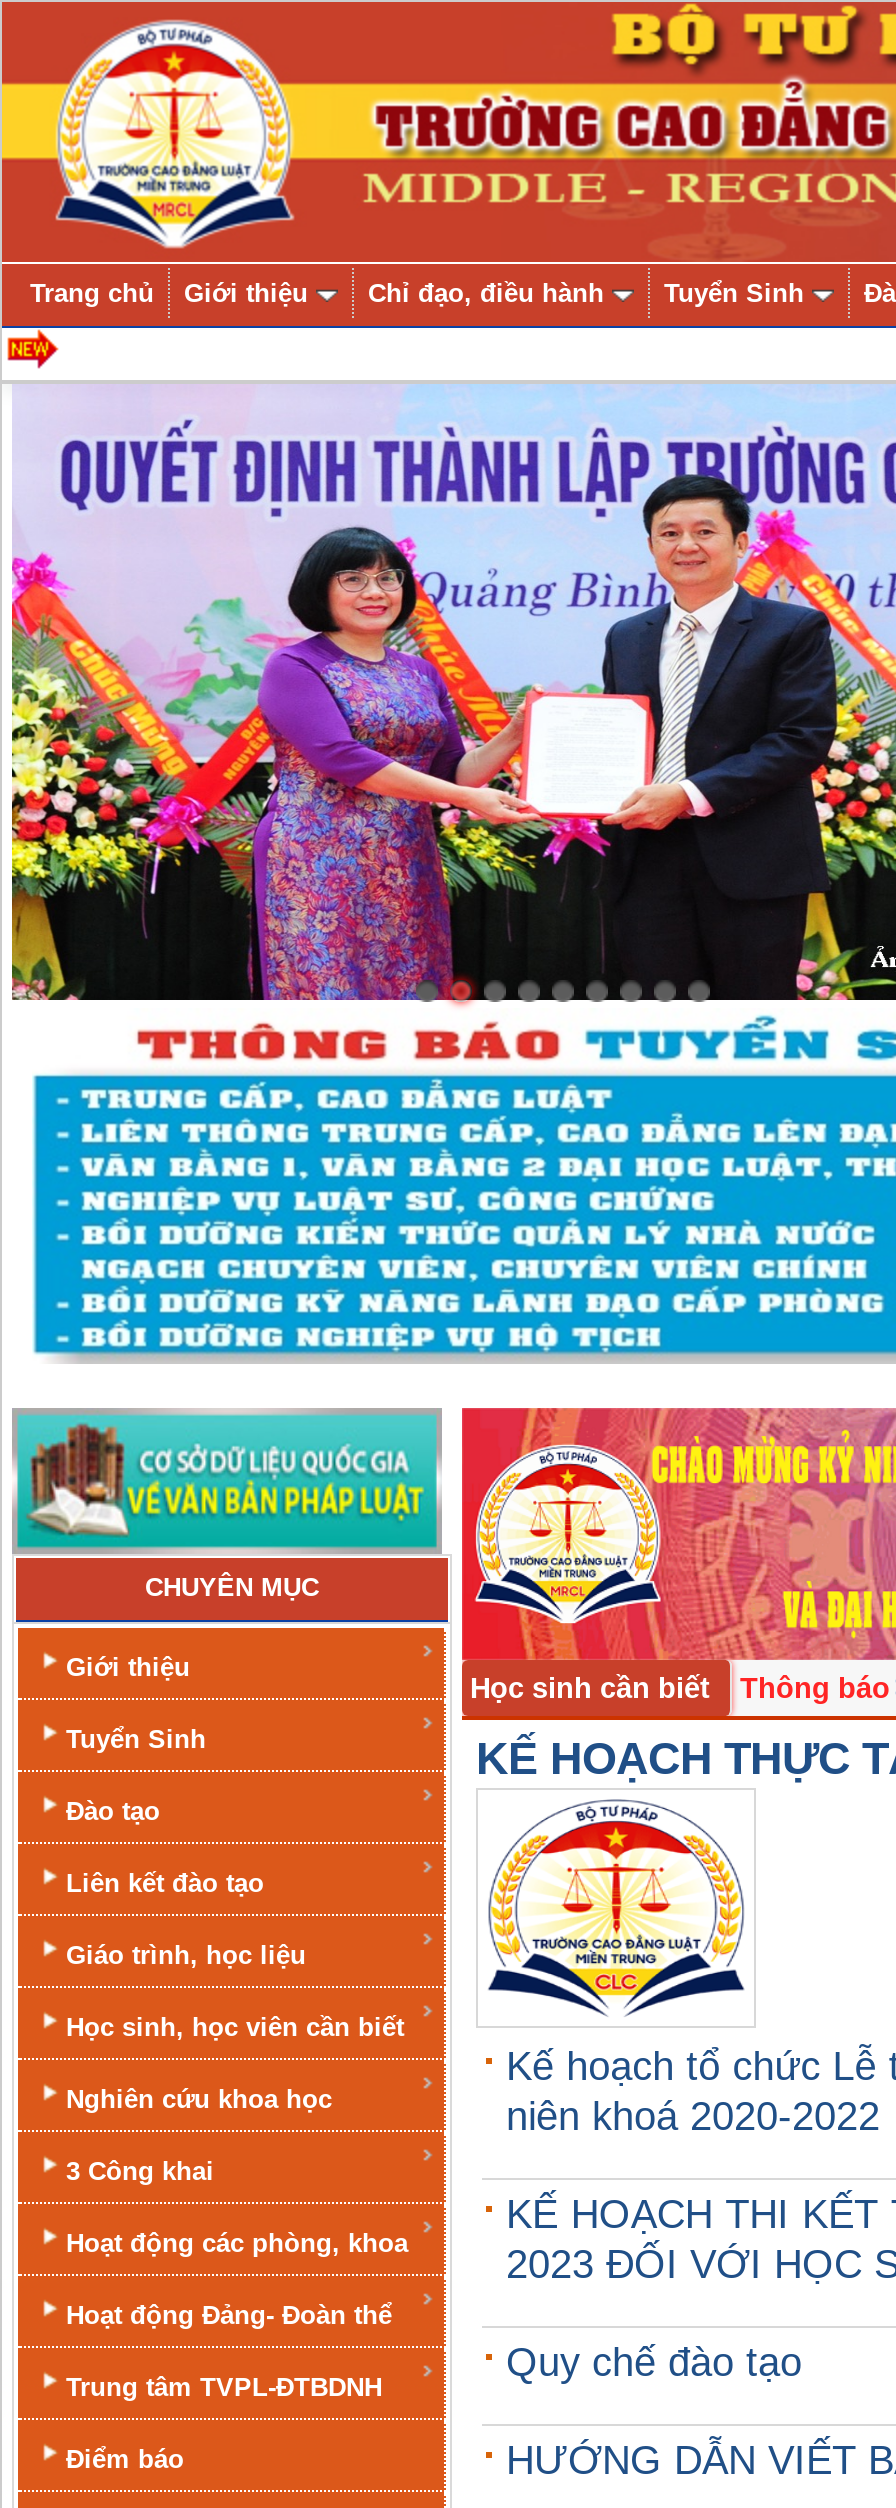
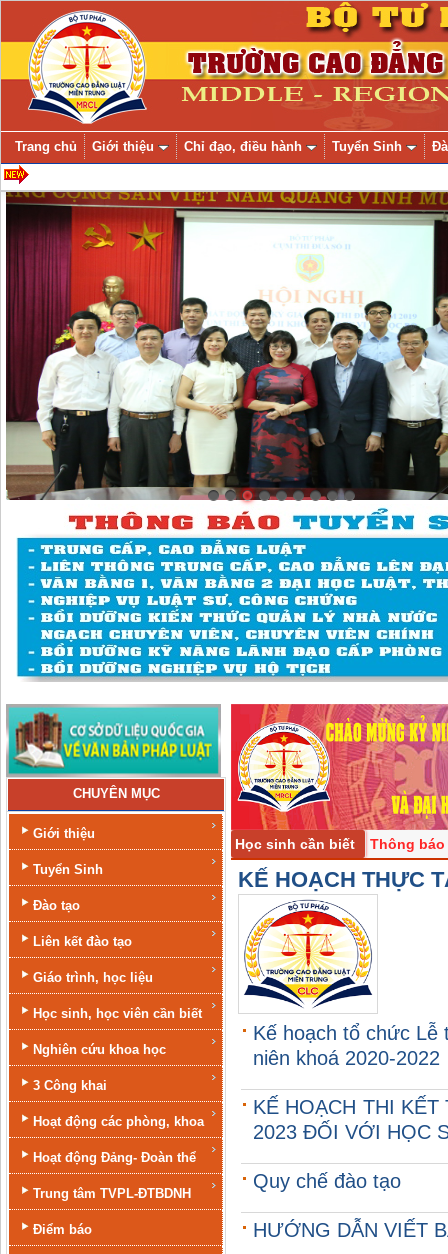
- [image]
+ [image]
